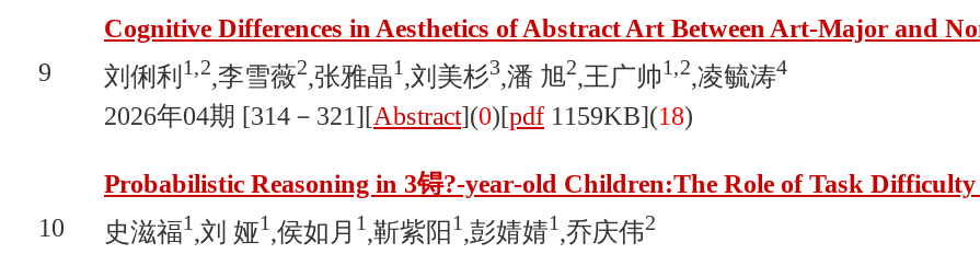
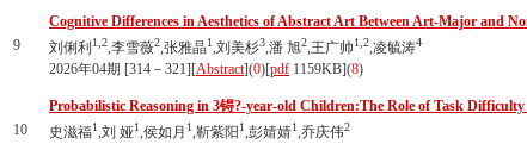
- 2026年04期 [314－321][Abstract](0)[pdf 1159KB](18)
+ 2026年04期 [314－321][Abstract](0)[pdf 1159KB](8)
